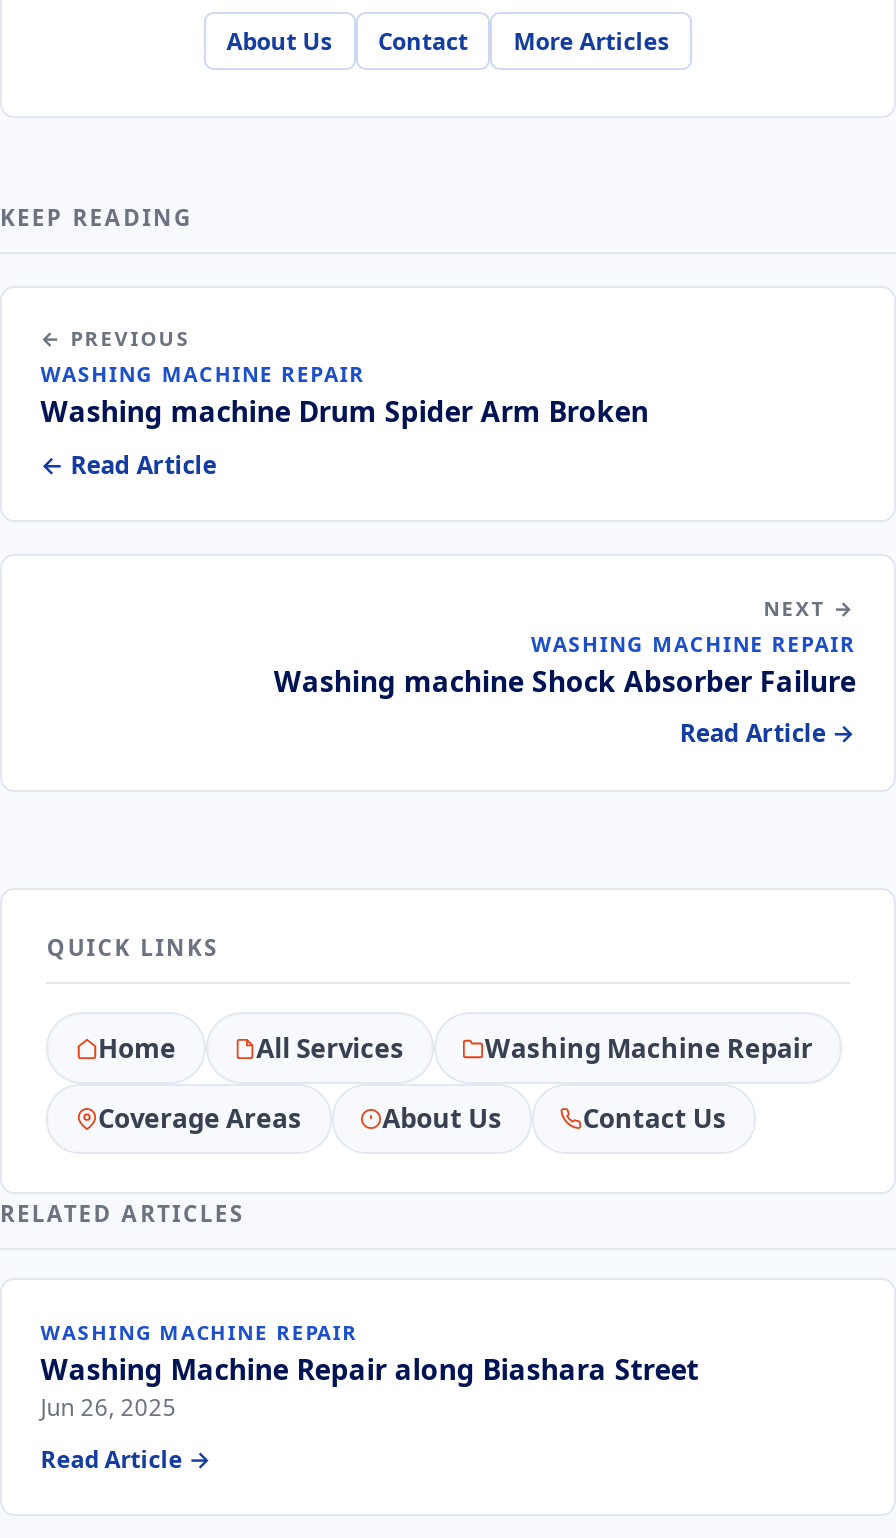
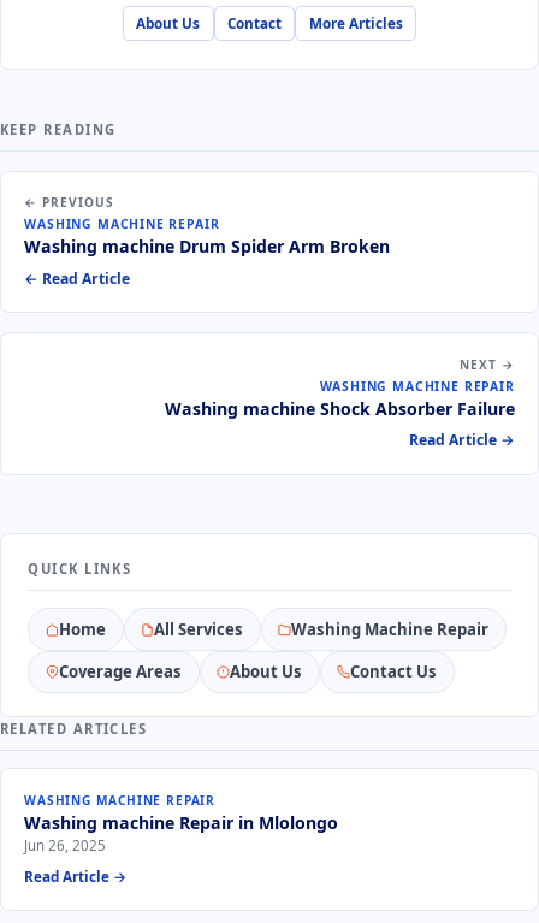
- Washing Machine Repair along Biashara Street
+ Washing machine Repair in Mlolongo
